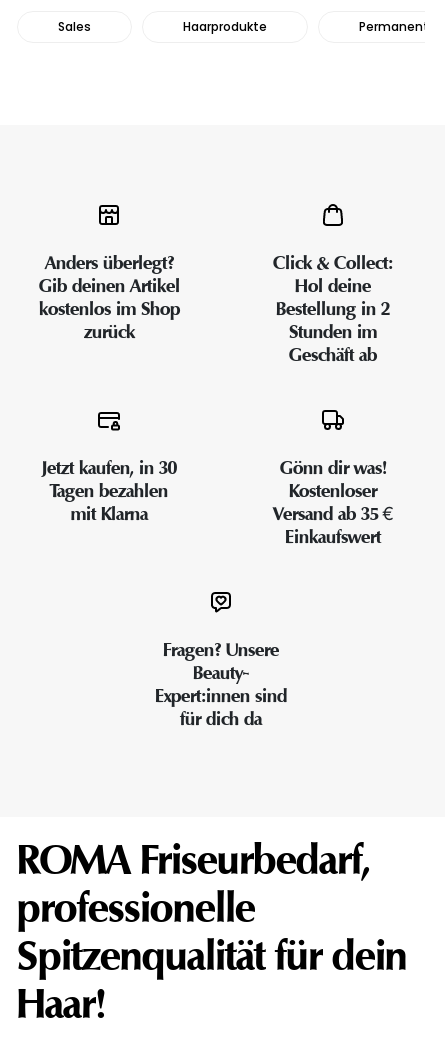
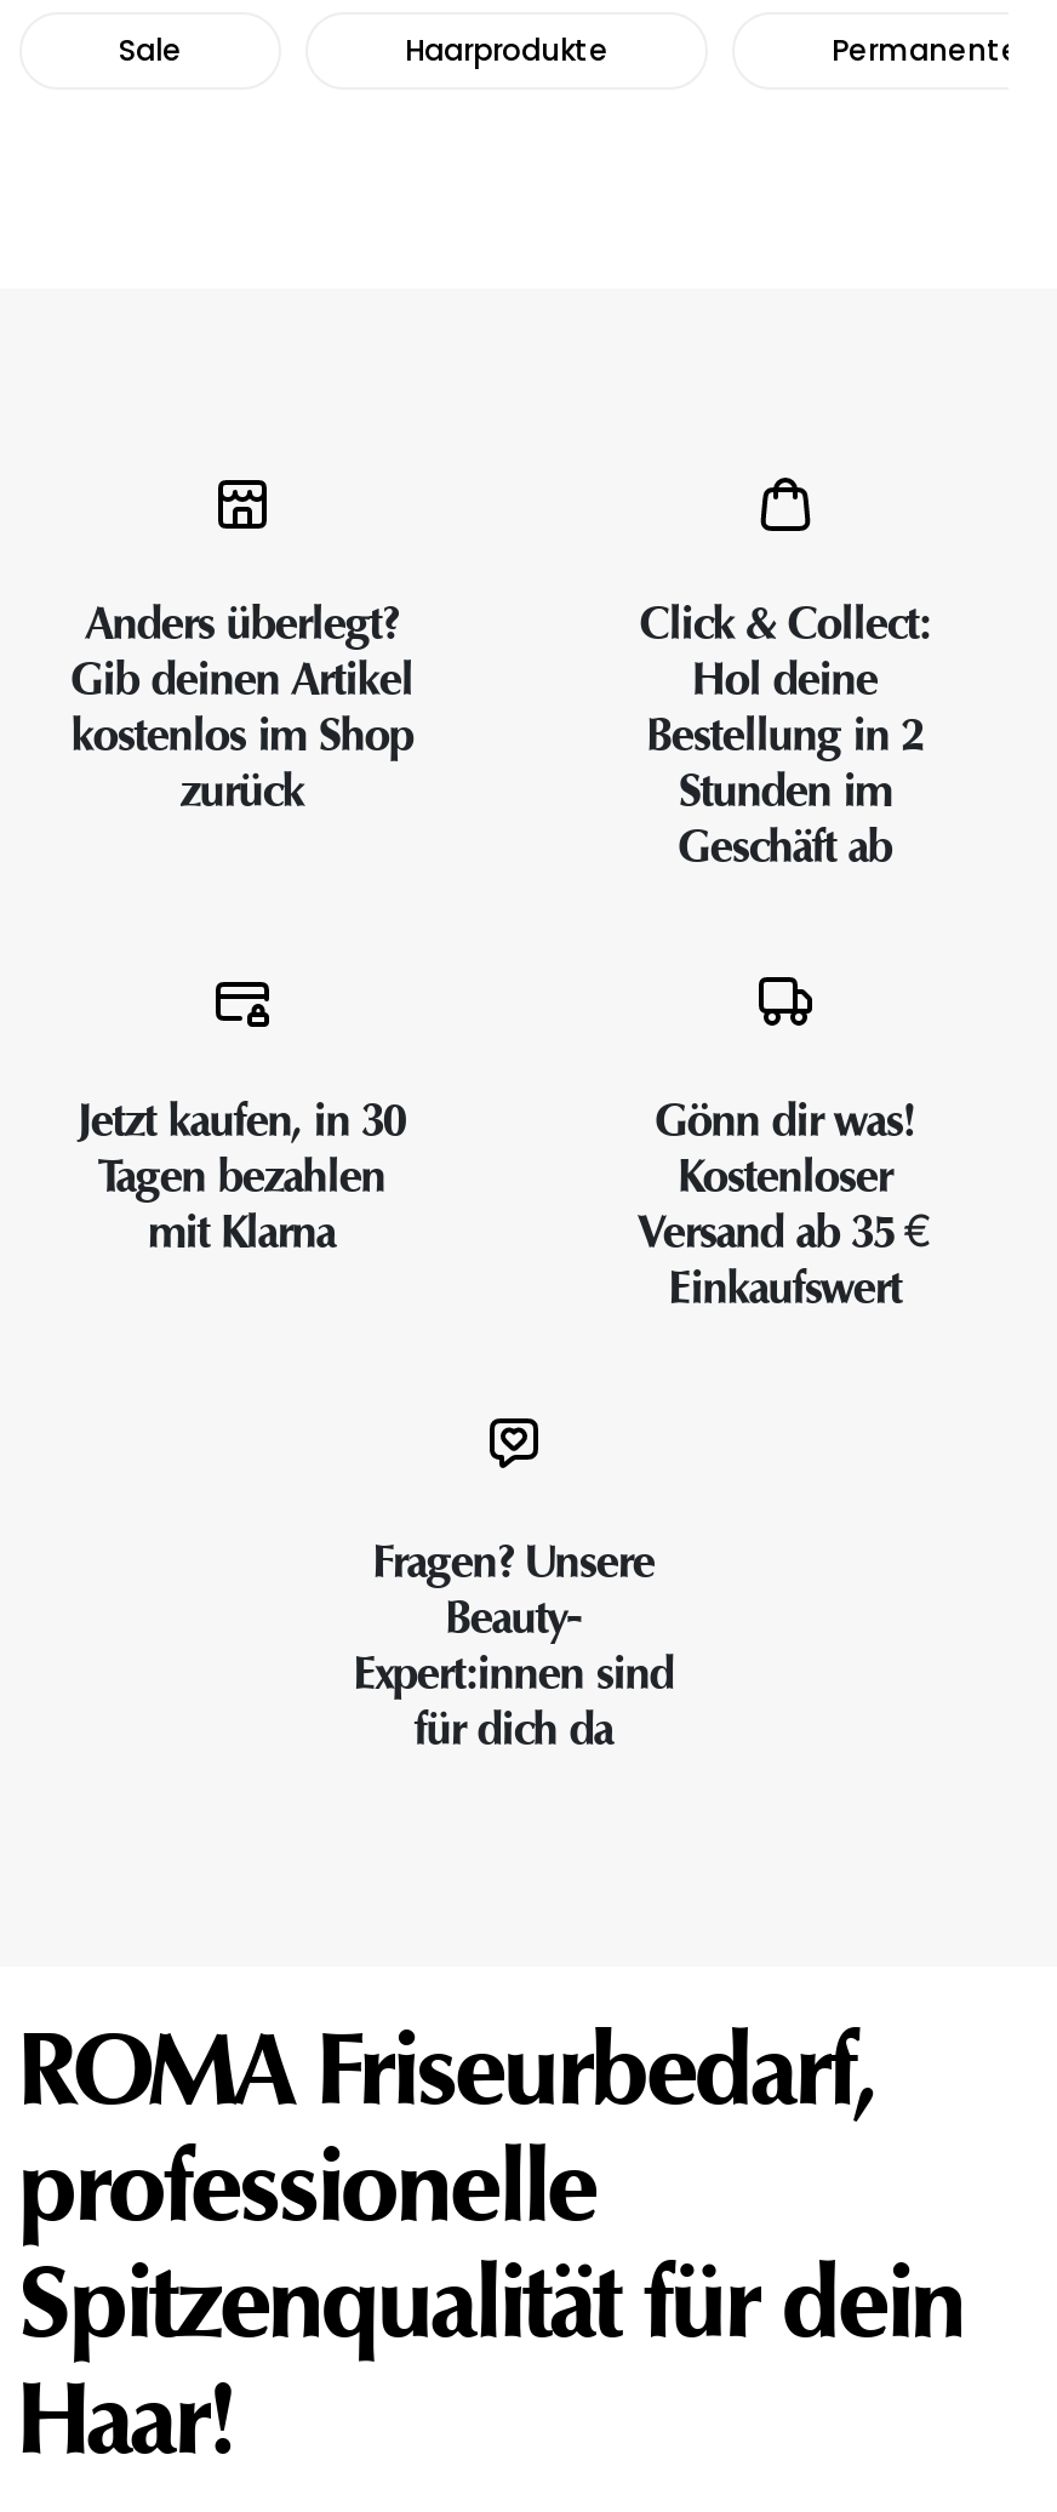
- Sales
+ Sale
